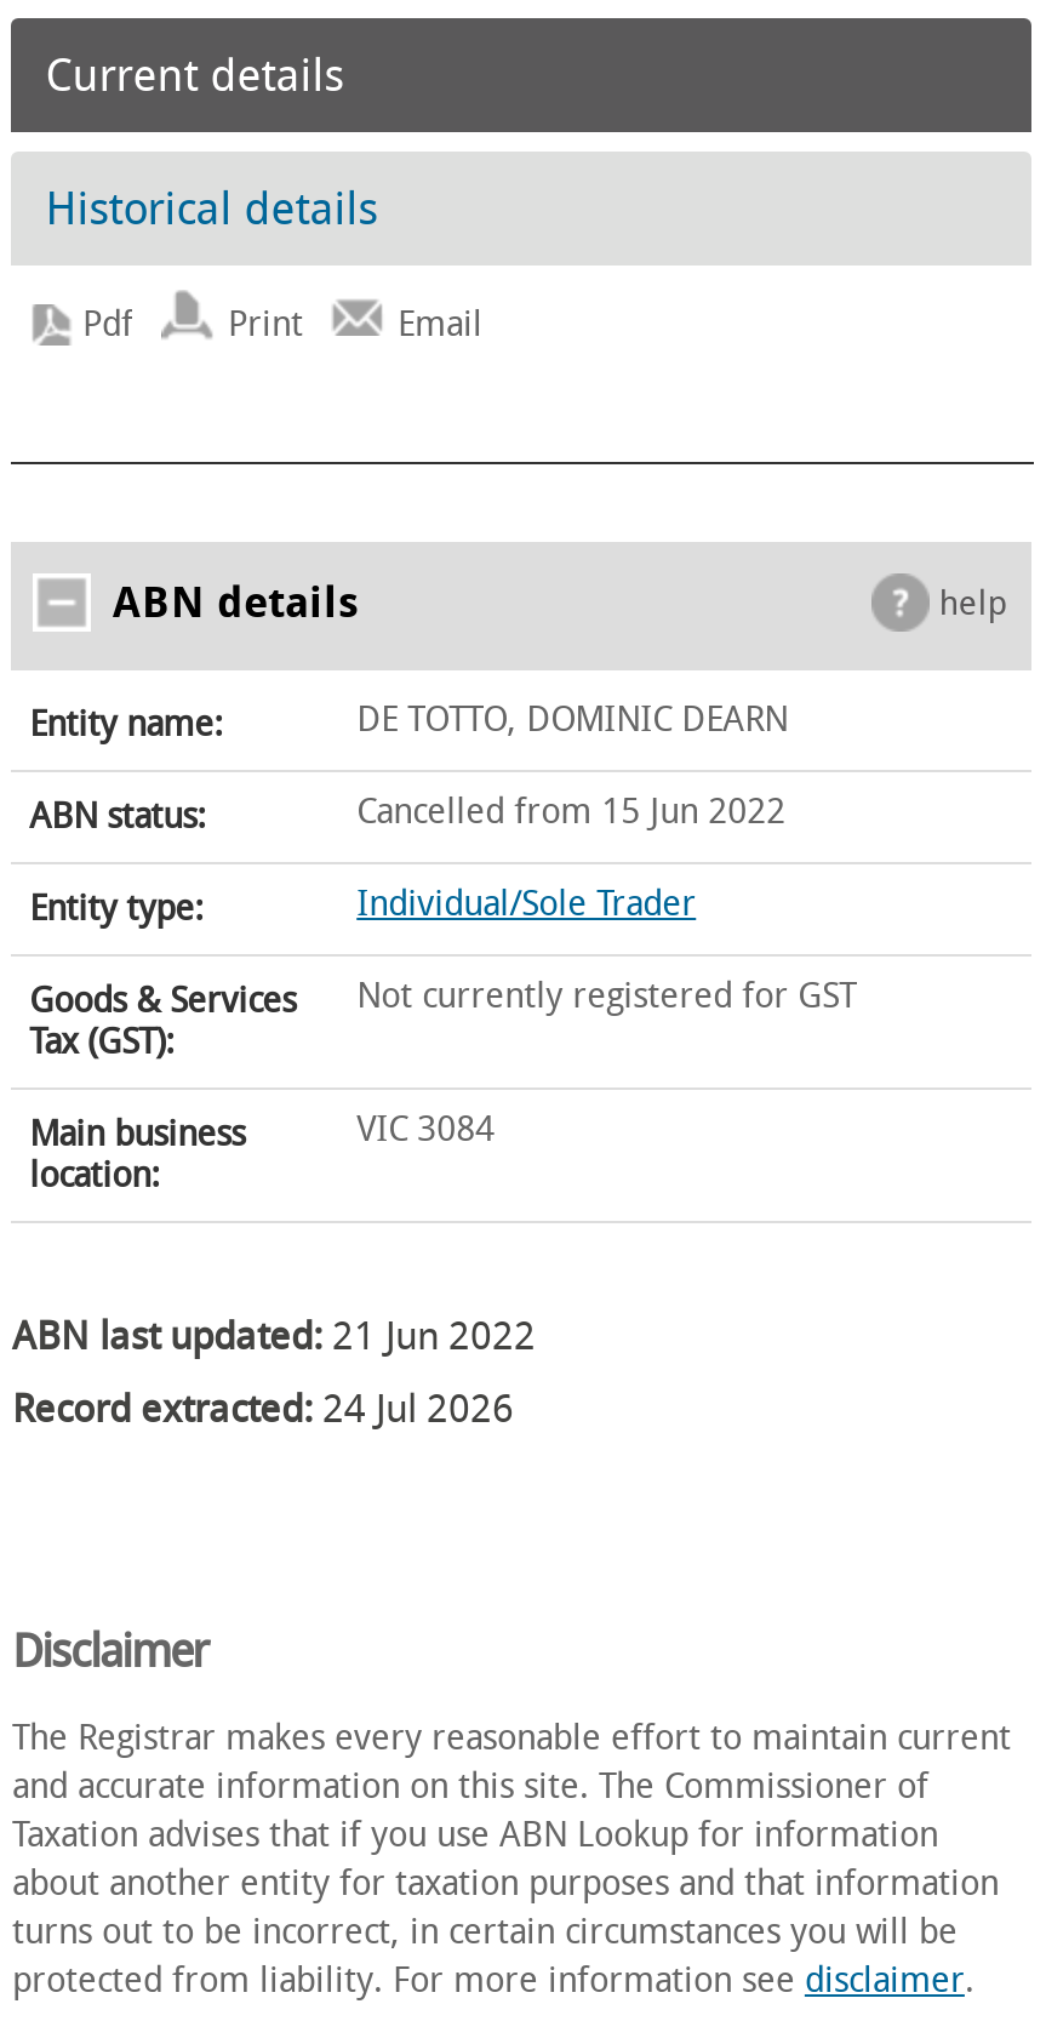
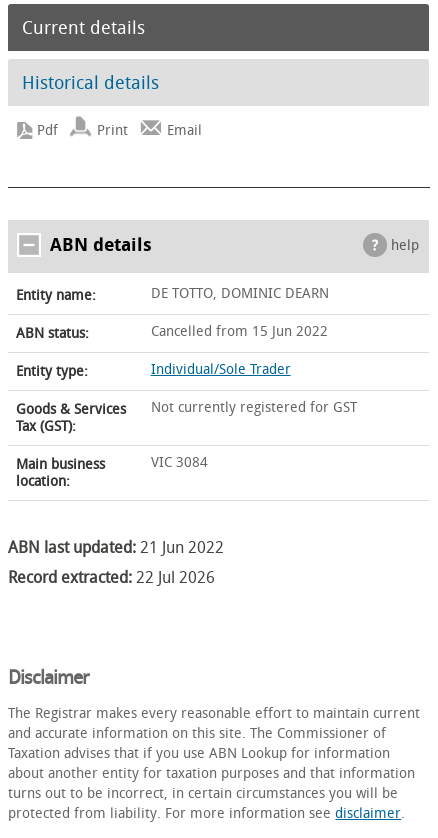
- Record extracted: 24 Jul 2026
+ Record extracted: 22 Jul 2026
